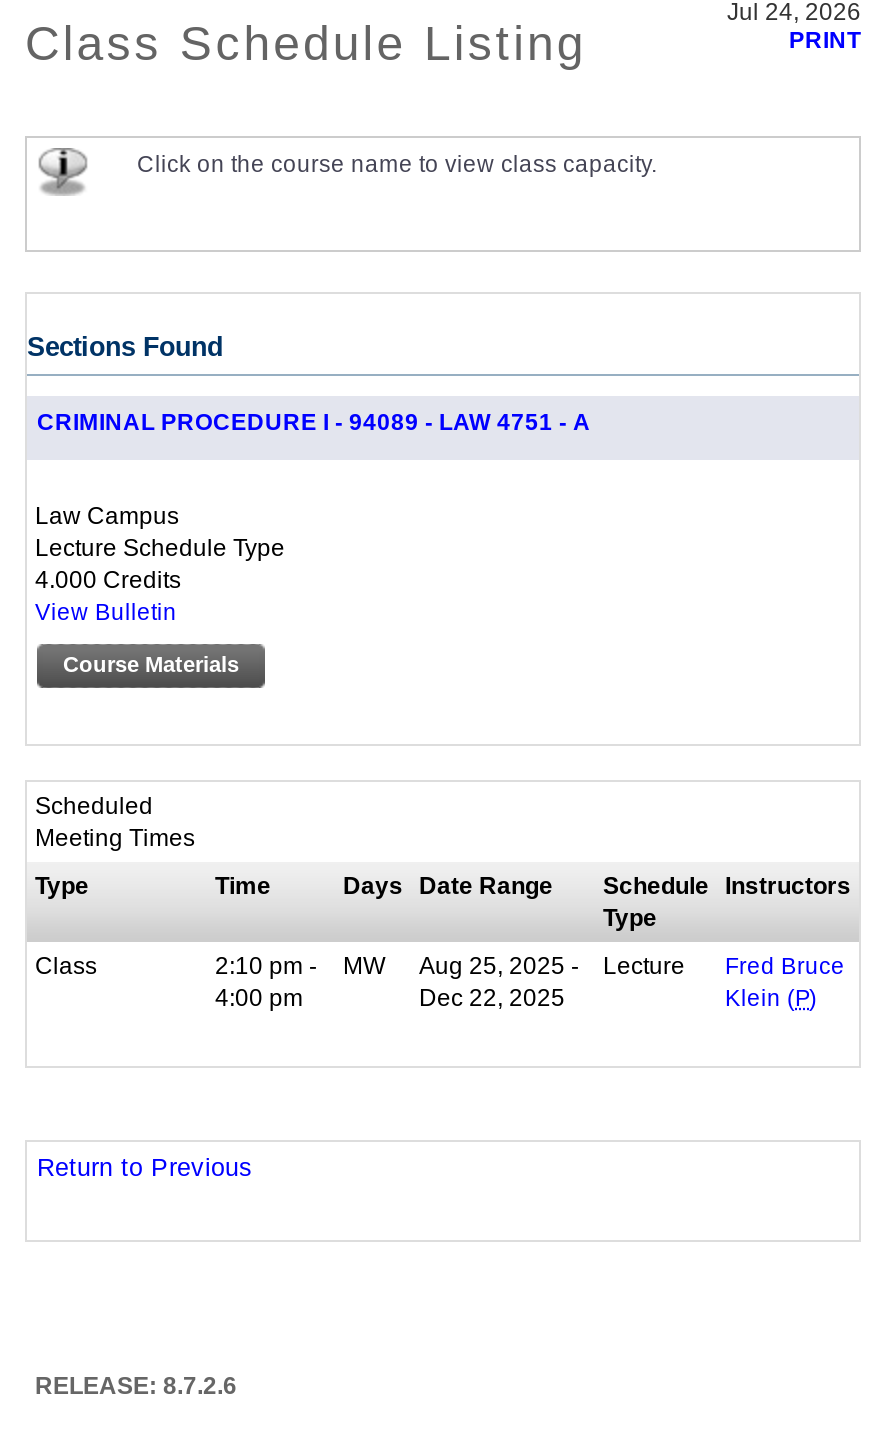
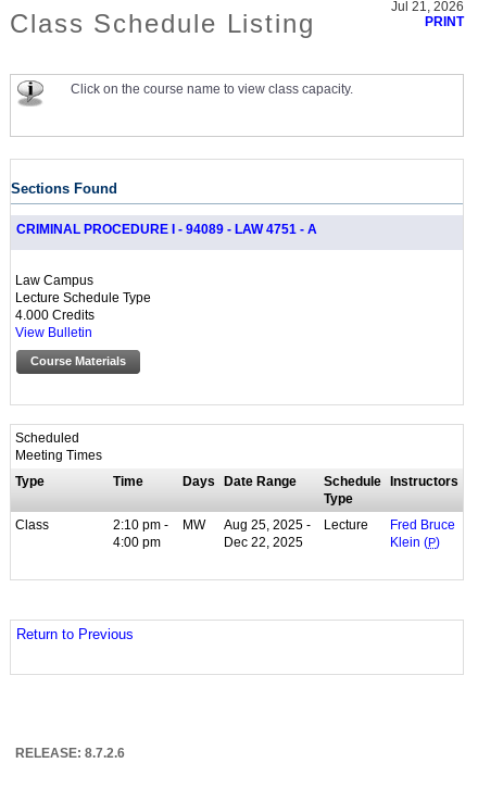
- Jul 24, 2026
+ Jul 21, 2026
